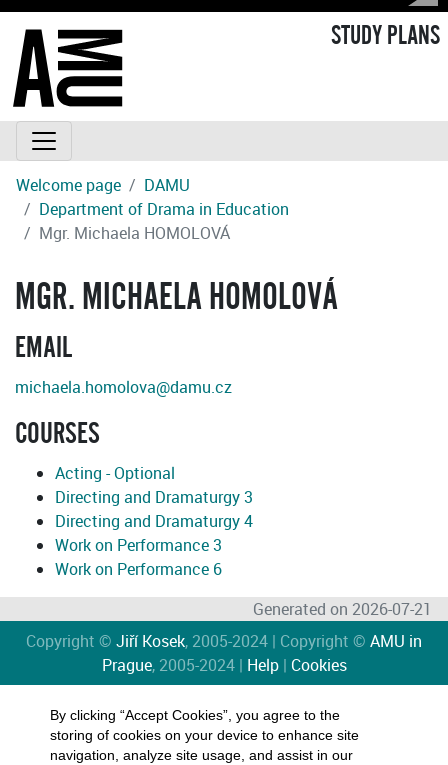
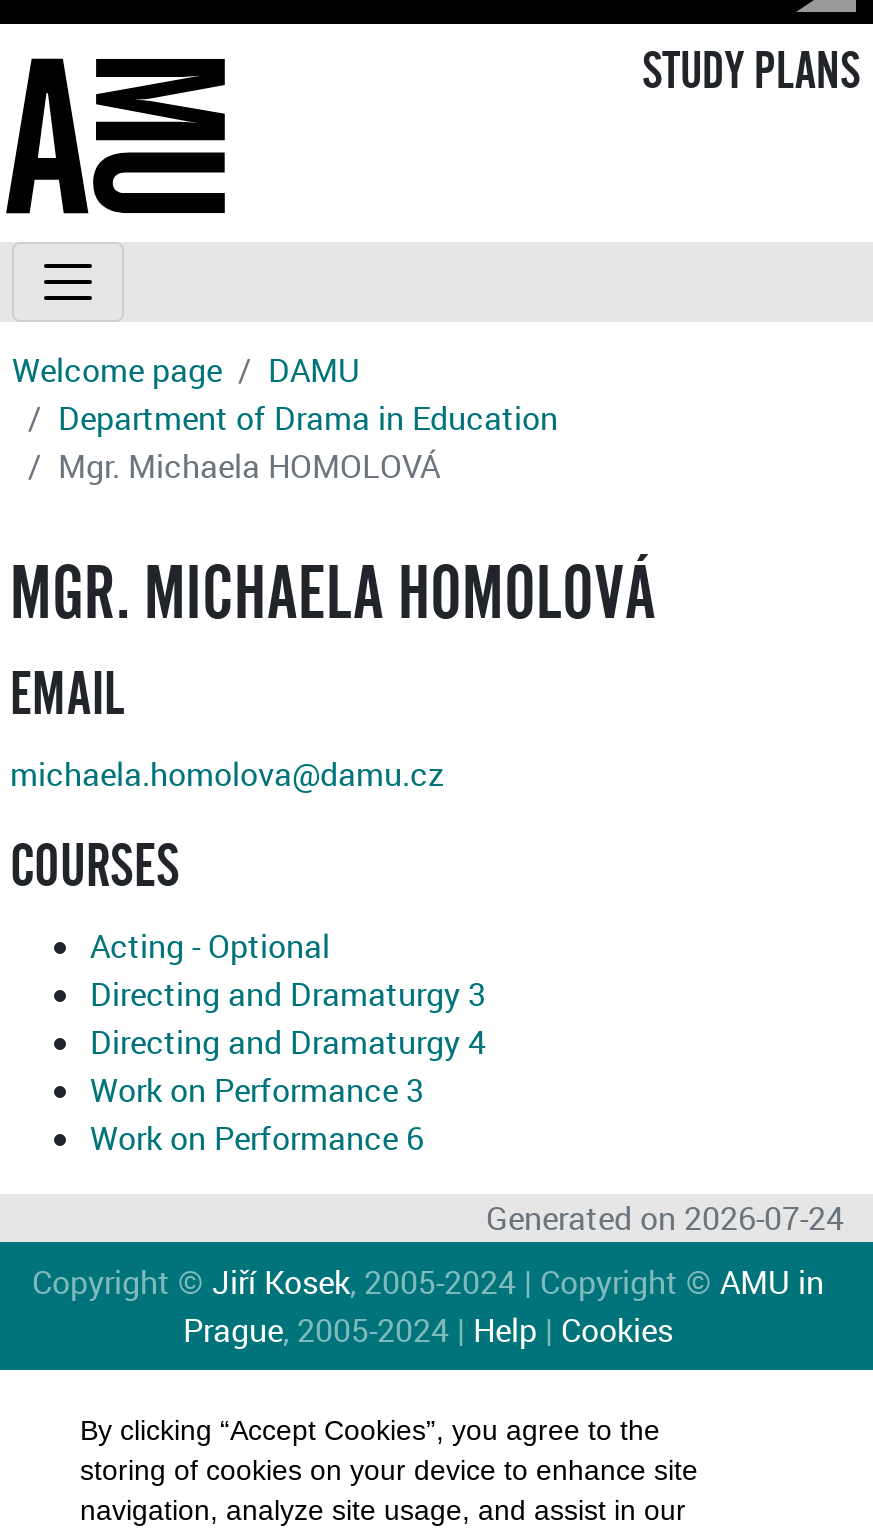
- Generated on 2026-07-21
+ Generated on 2026-07-24
